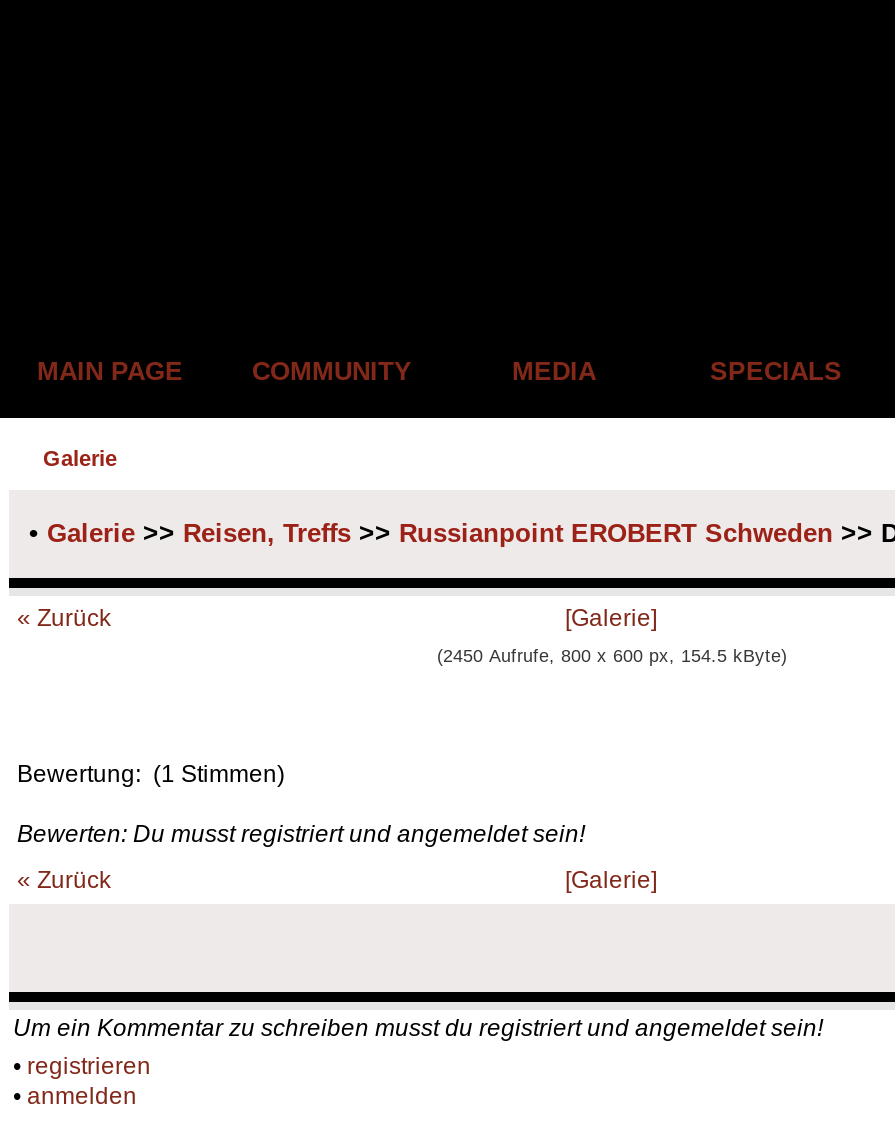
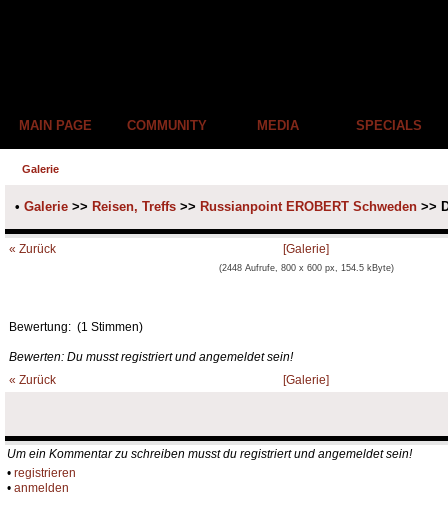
- (2450 Aufrufe, 800 x 600 px, 154.5 kByte)
+ (2448 Aufrufe, 800 x 600 px, 154.5 kByte)
